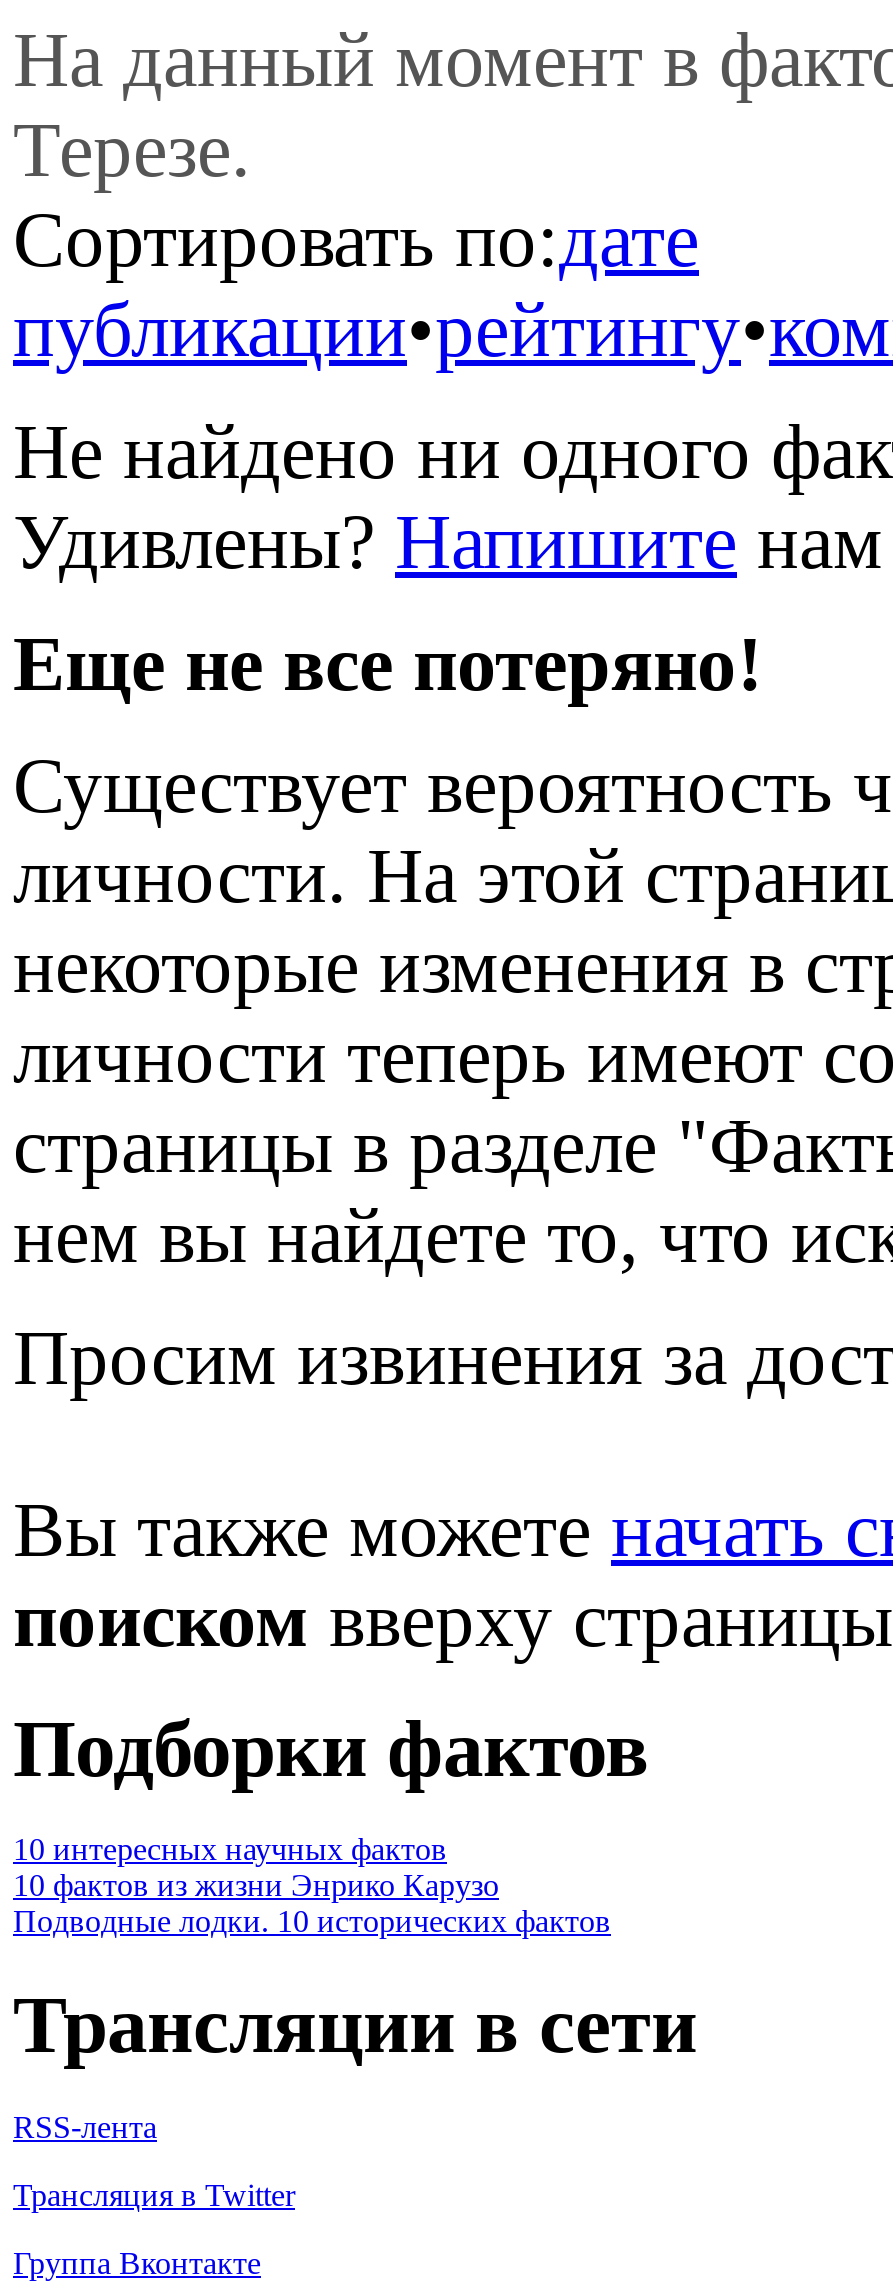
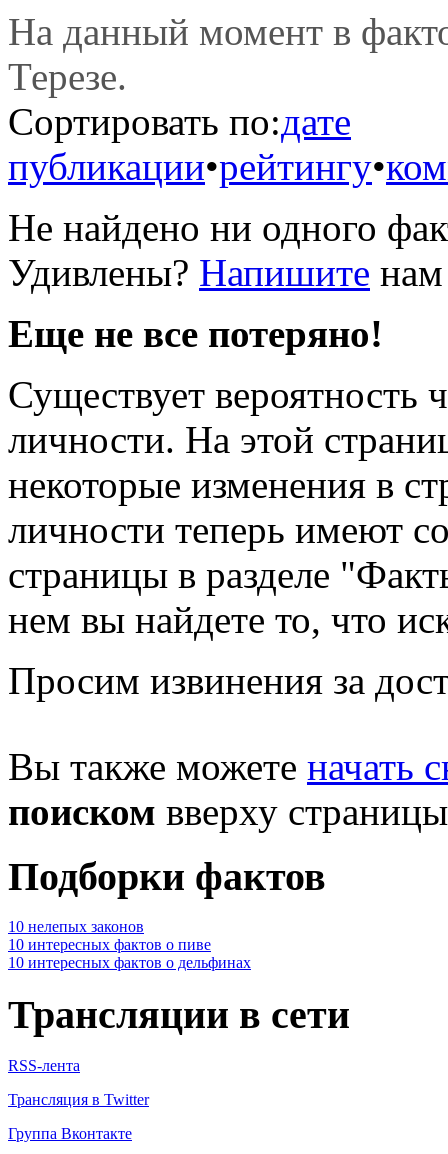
- 10 интересных научных фактов
- 10 фактов из жизни Энрико Карузо
- Подводные лодки. 10 исторических фактов
+ 10 нелепых законов
+ 10 интересных фактов о пиве
+ 10 интересных фактов о дельфинах
